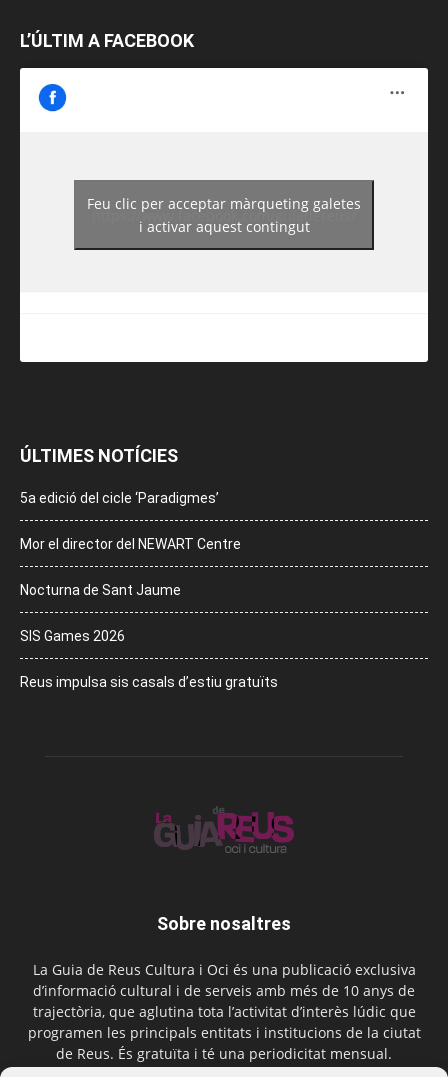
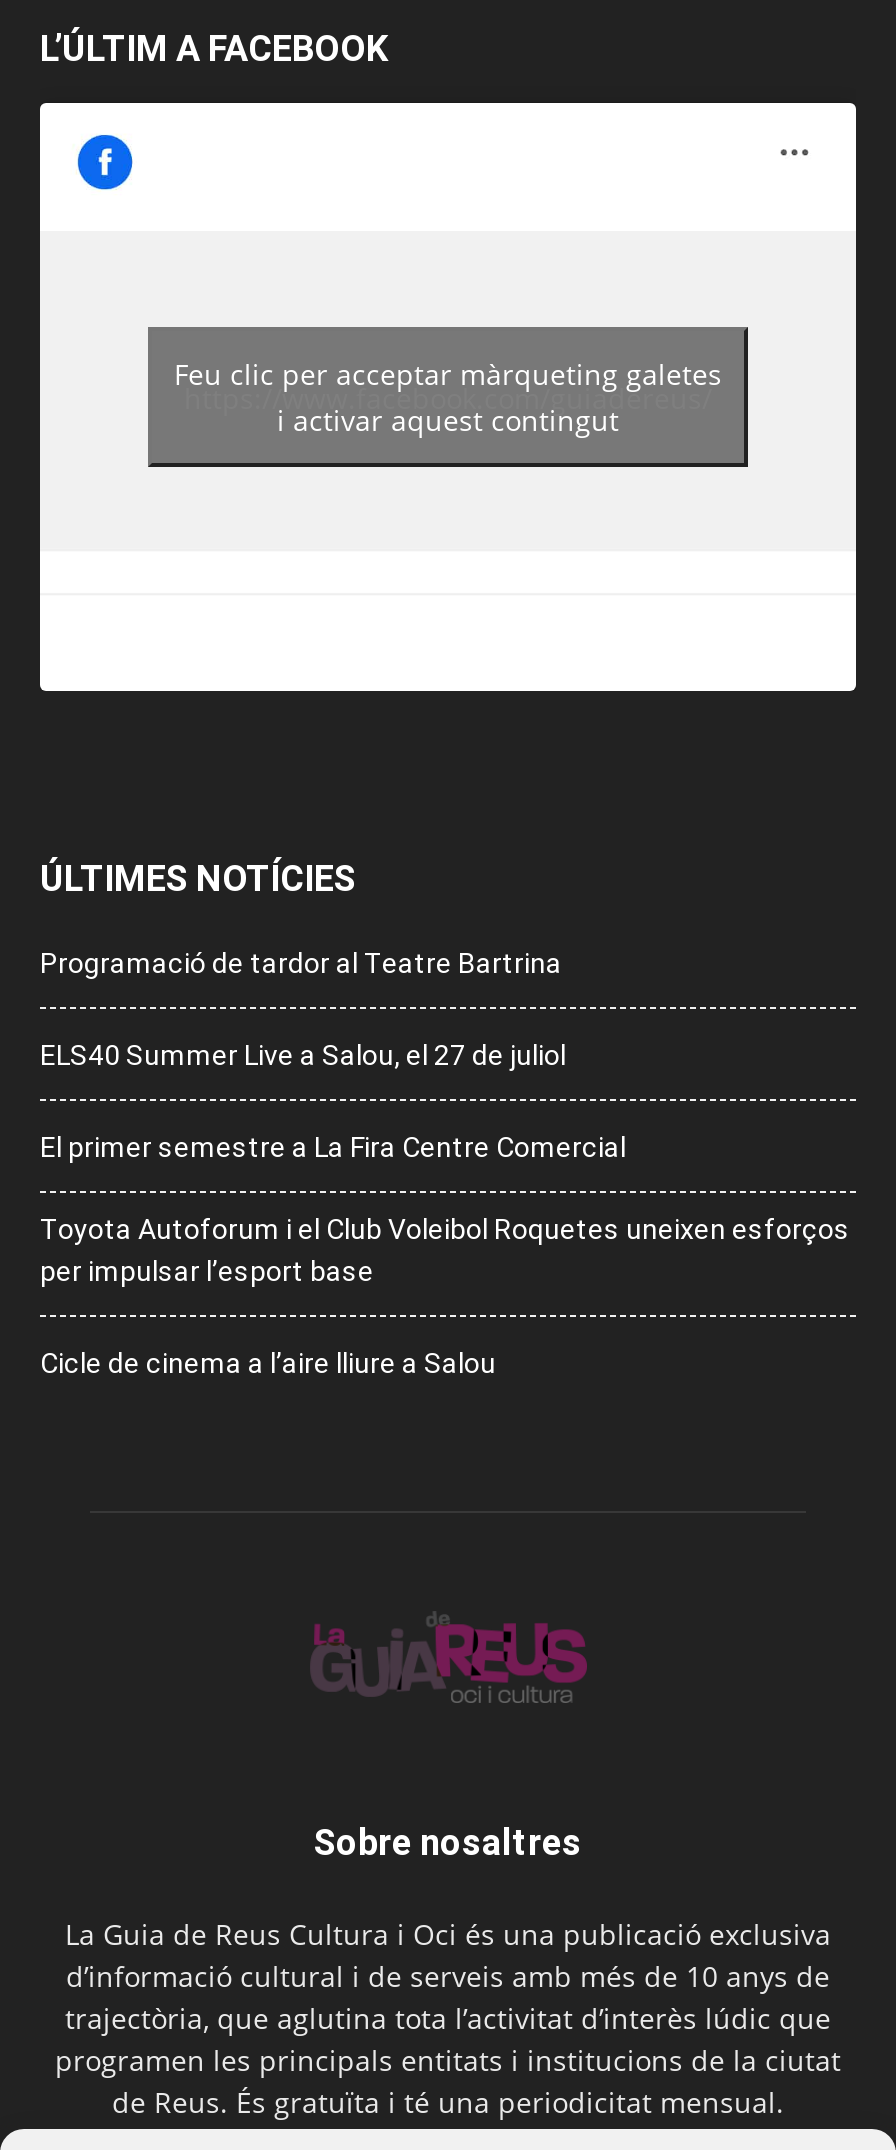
- 5a edició del cicle ‘Paradigmes’
+ Programació de tardor al Teatre Bartrina

- Mor el director del NEWART Centre
+ ELS40 Summer Live a Salou, el 27 de juliol

- Nocturna de Sant Jaume
+ El primer semestre a La Fira Centre Comercial

- SIS Games 2026
+ Toyota Autoforum i el Club Voleibol Roquetes uneixen esforços
+ per impulsar l’esport base

- Reus impulsa sis casals d’estiu gratuïts
+ Cicle de cinema a l’aire lliure a Salou
